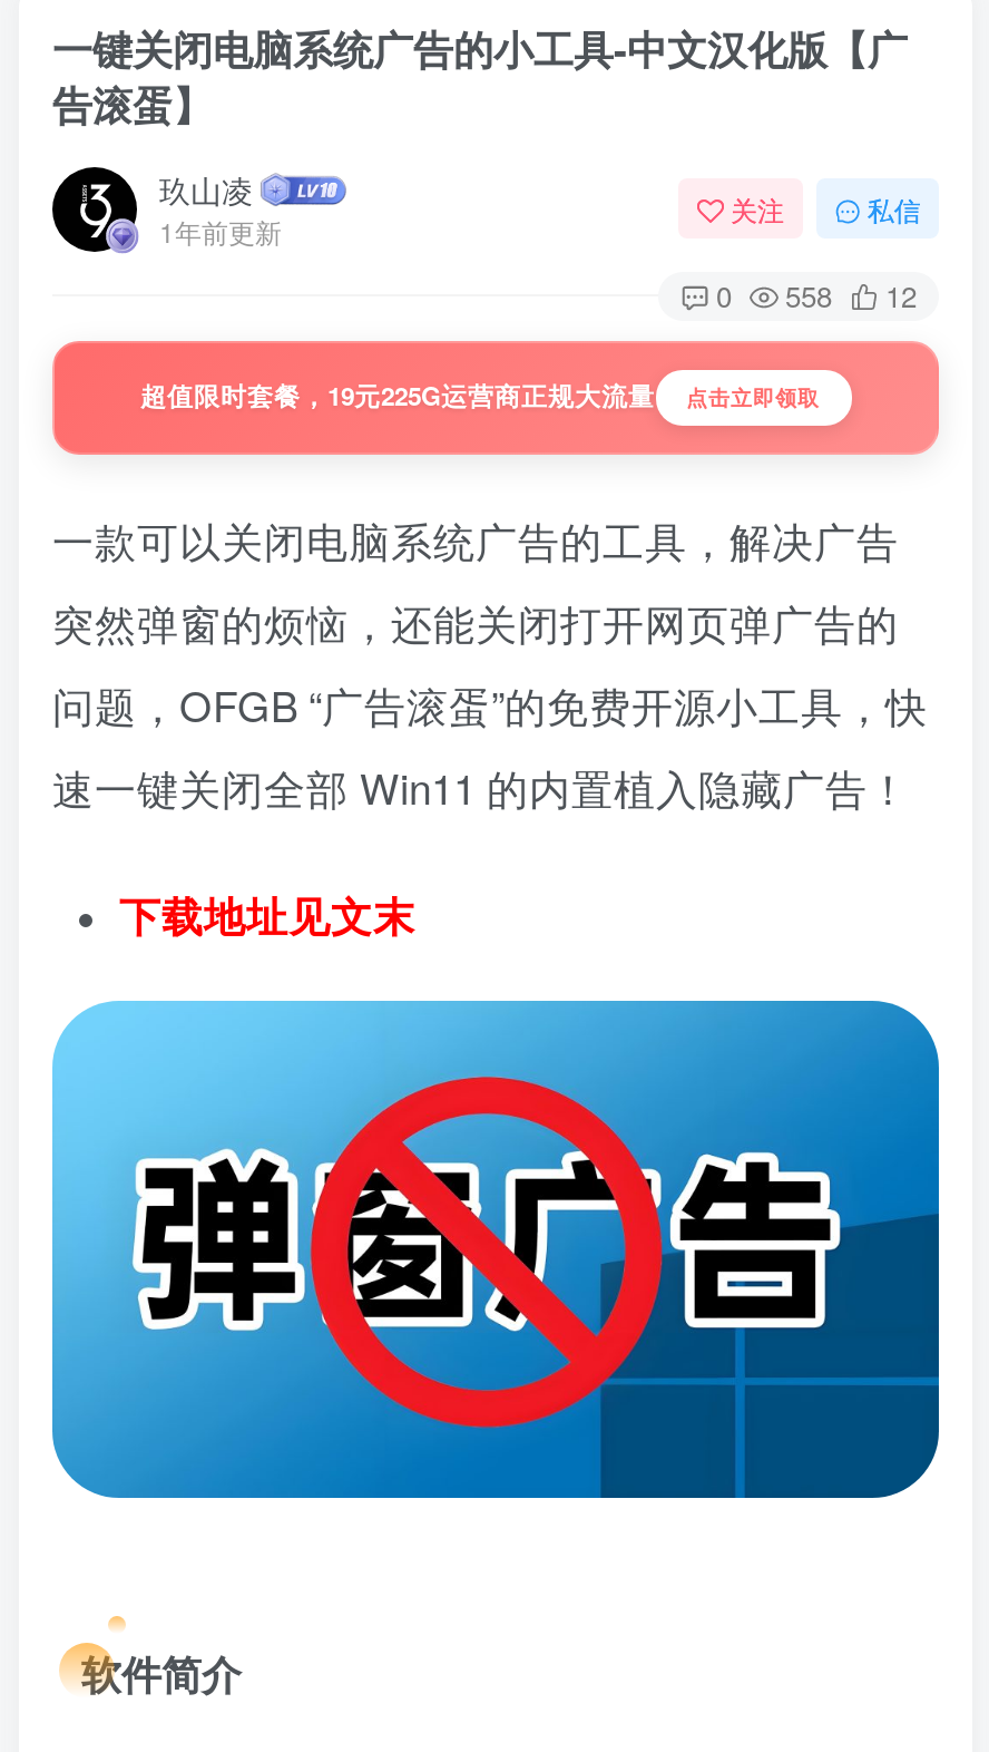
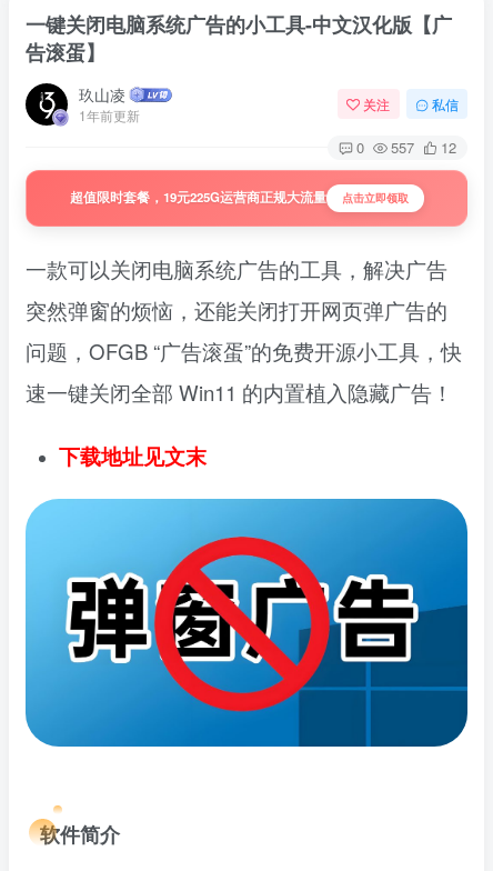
- 0 558 12
+ 0 557 12
